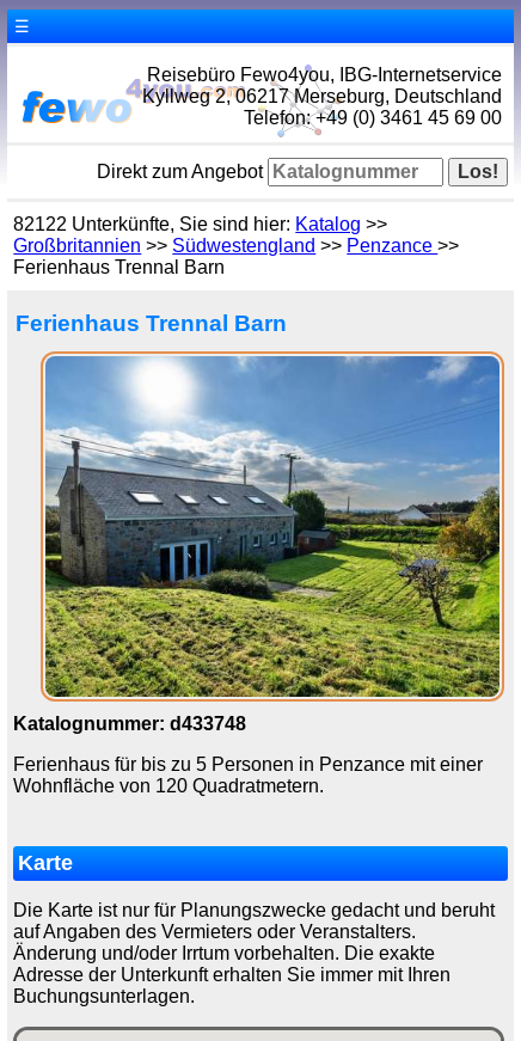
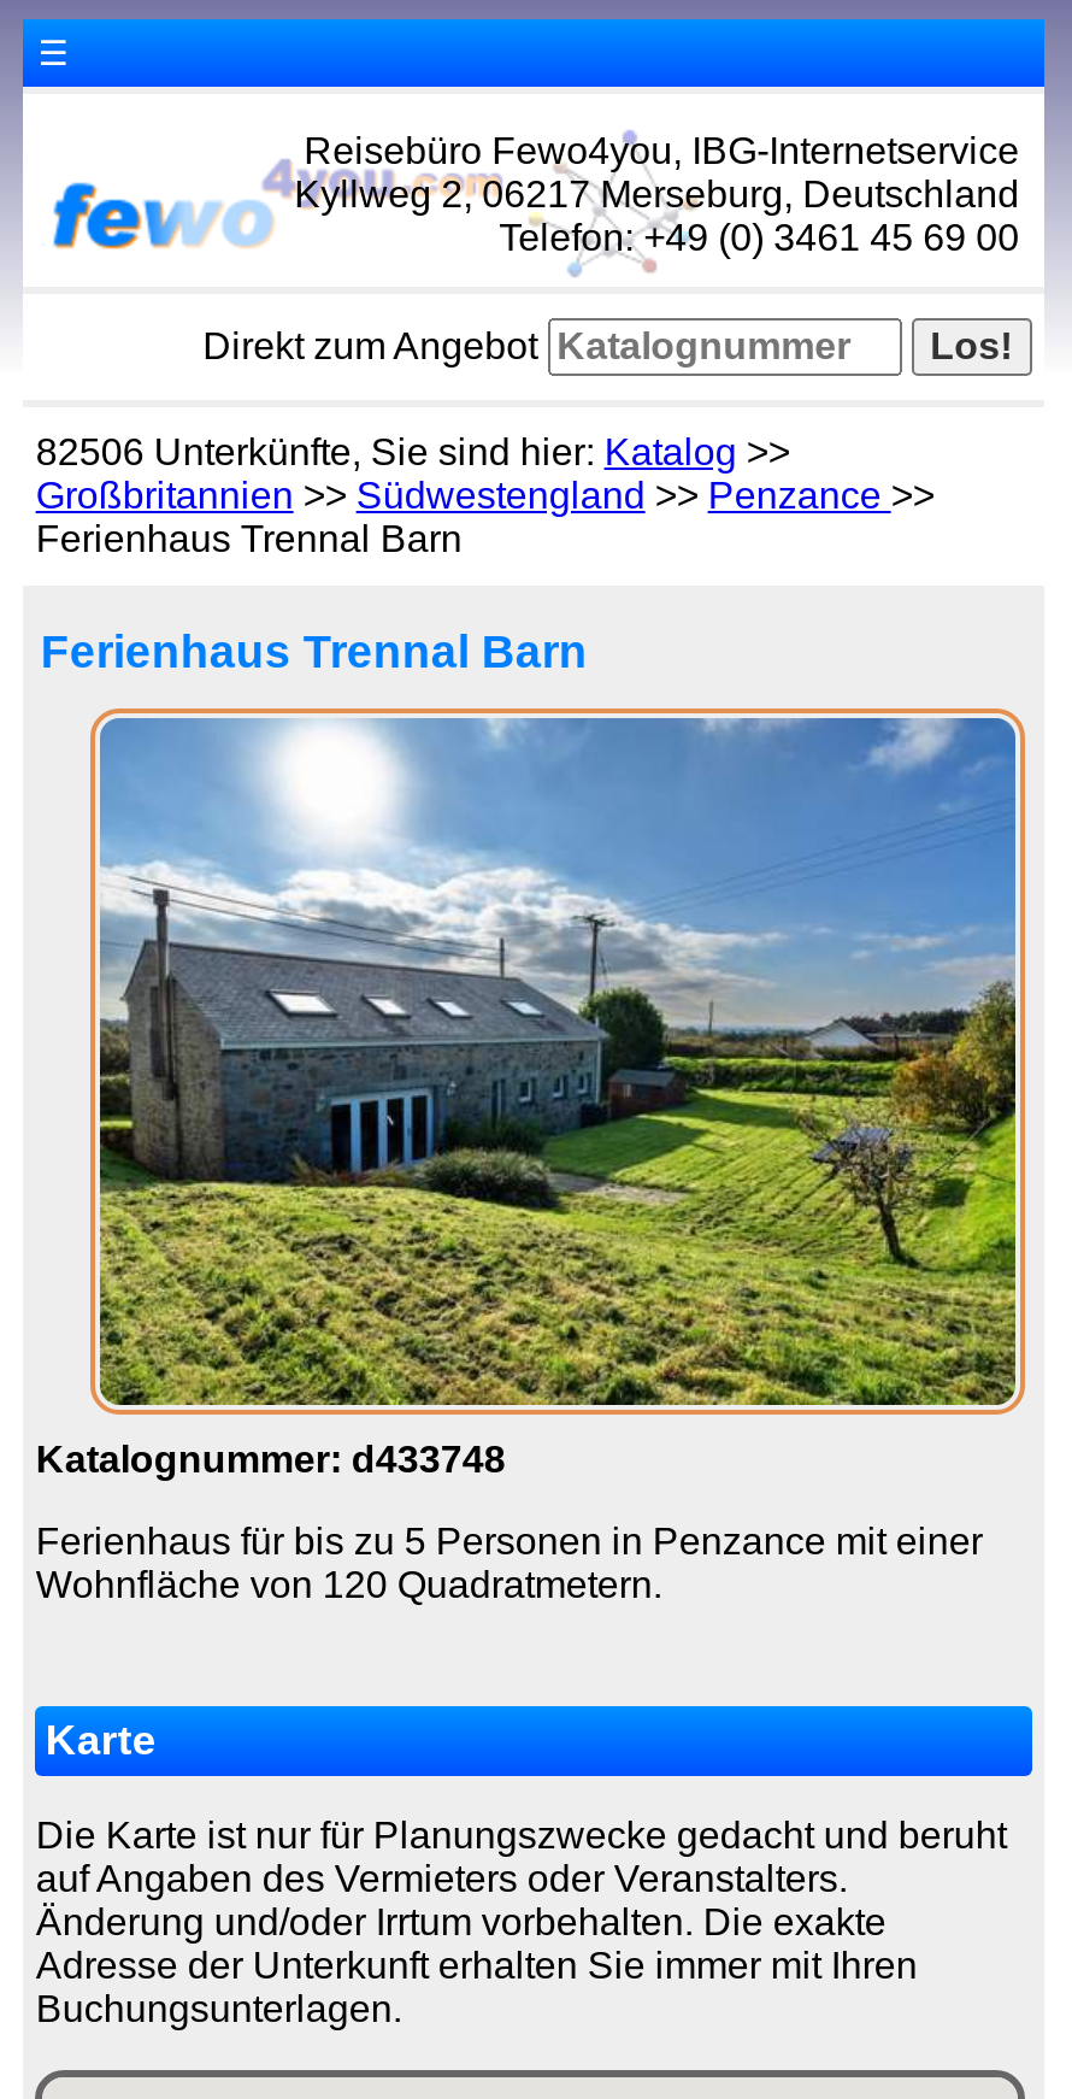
- 82122 Unterkünfte, Sie sind hier: Katalog >>
+ 82506 Unterkünfte, Sie sind hier: Katalog >>
